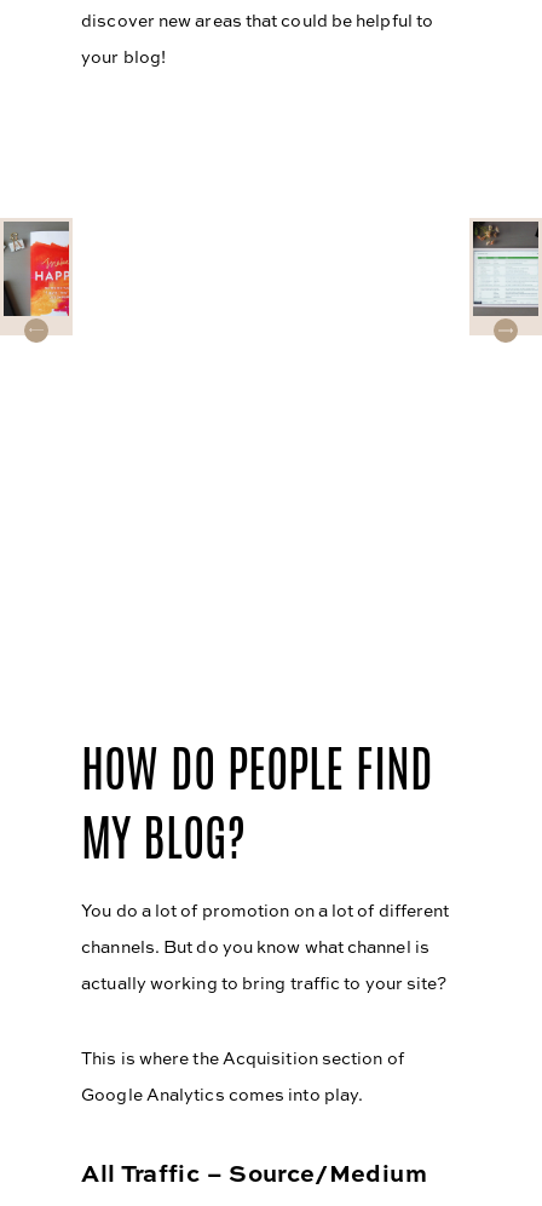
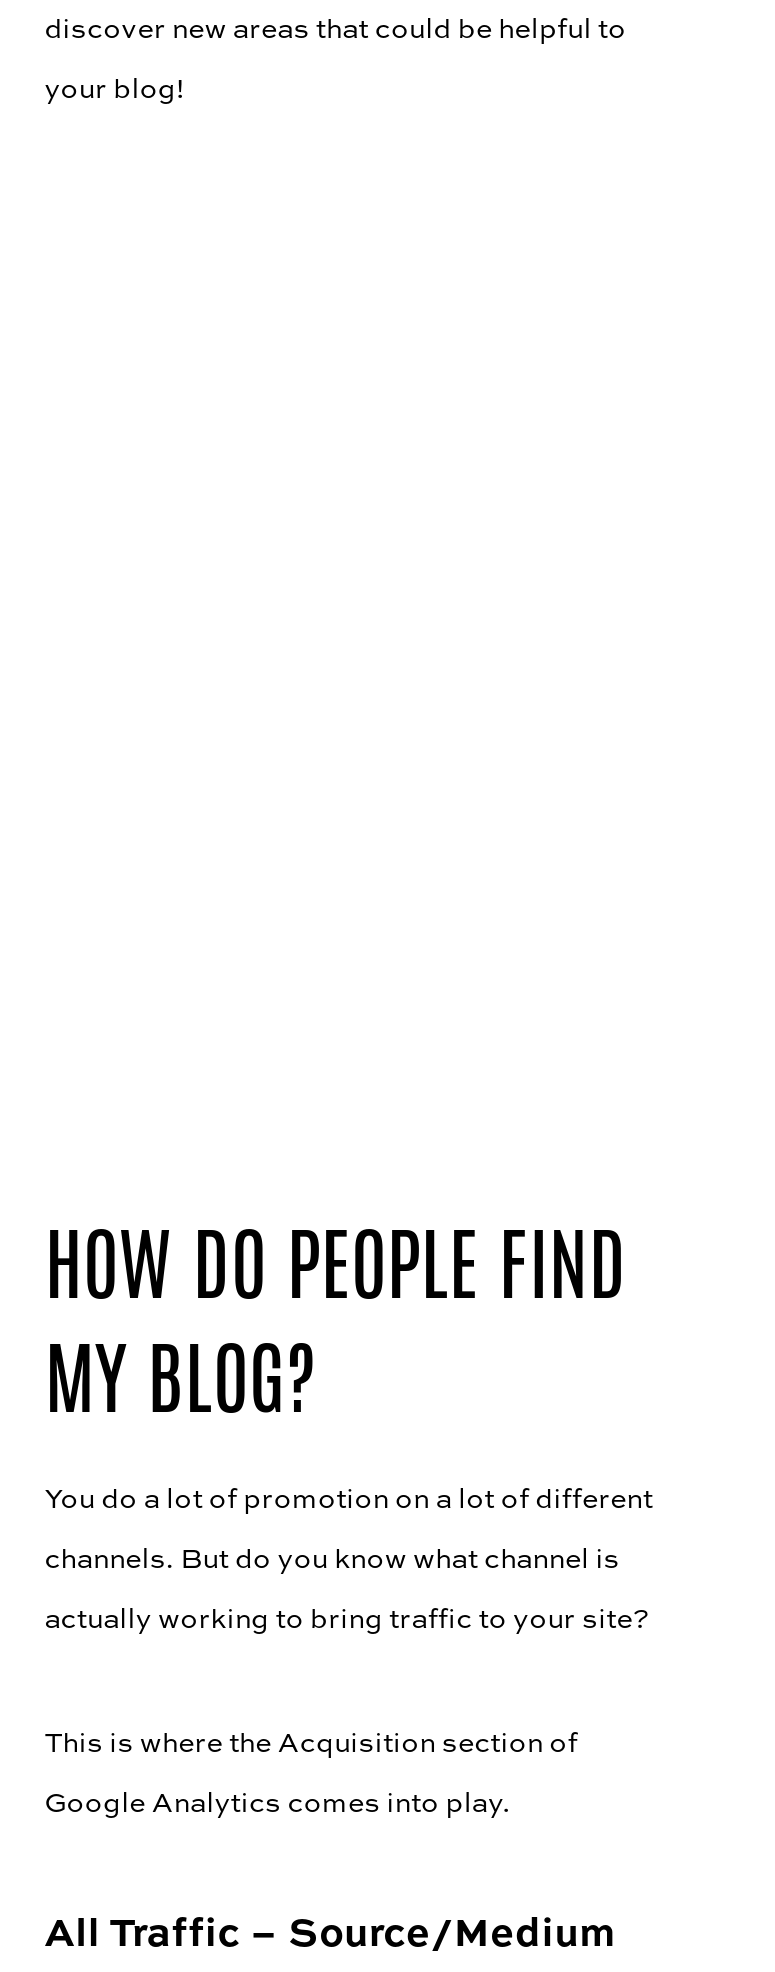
- [image]

- [image]
